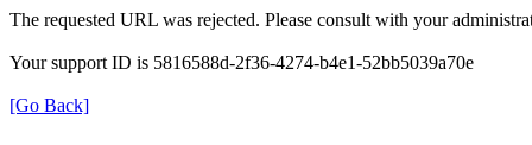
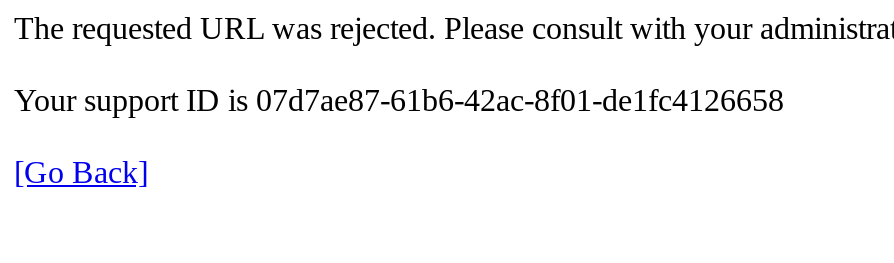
- Your support ID is 5816588d-2f36-4274-b4e1-52bb5039a70e
+ Your support ID is 07d7ae87-61b6-42ac-8f01-de1fc4126658
